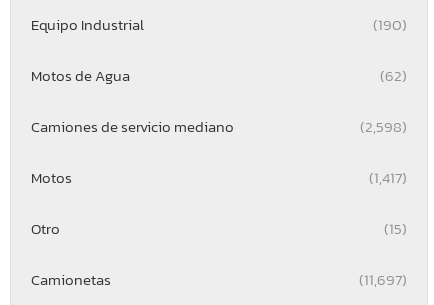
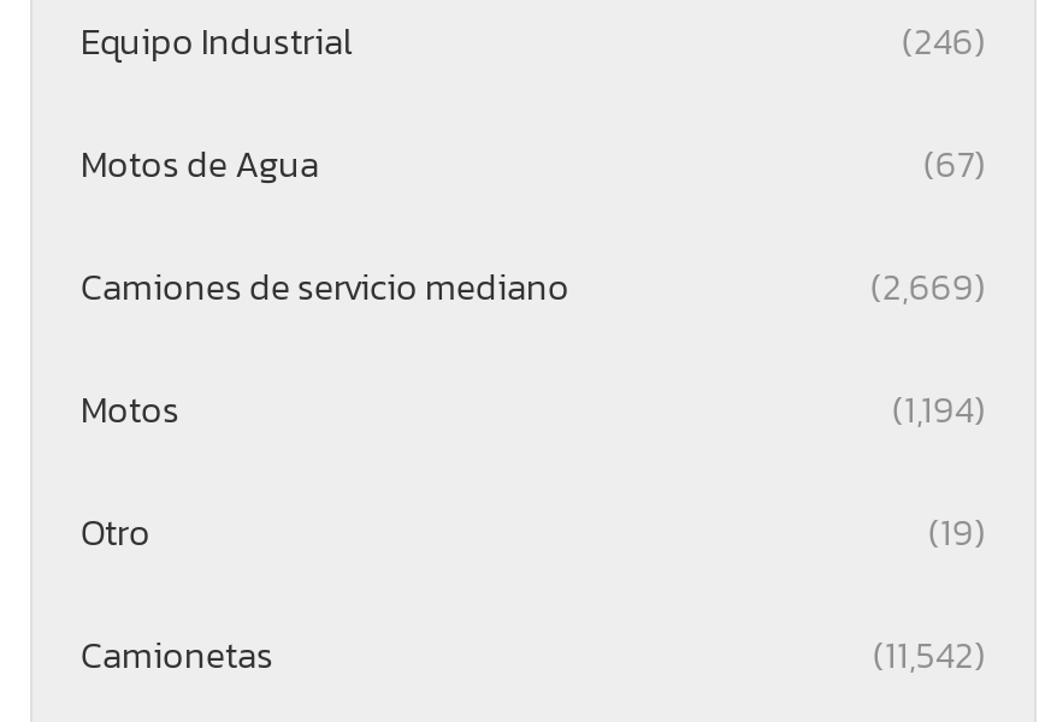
- (190)
+ (246)

- (62)
+ (67)

- (2,598)
+ (2,669)

- (1,417)
+ (1,194)

- (15)
+ (19)

- (11,697)
+ (11,542)
